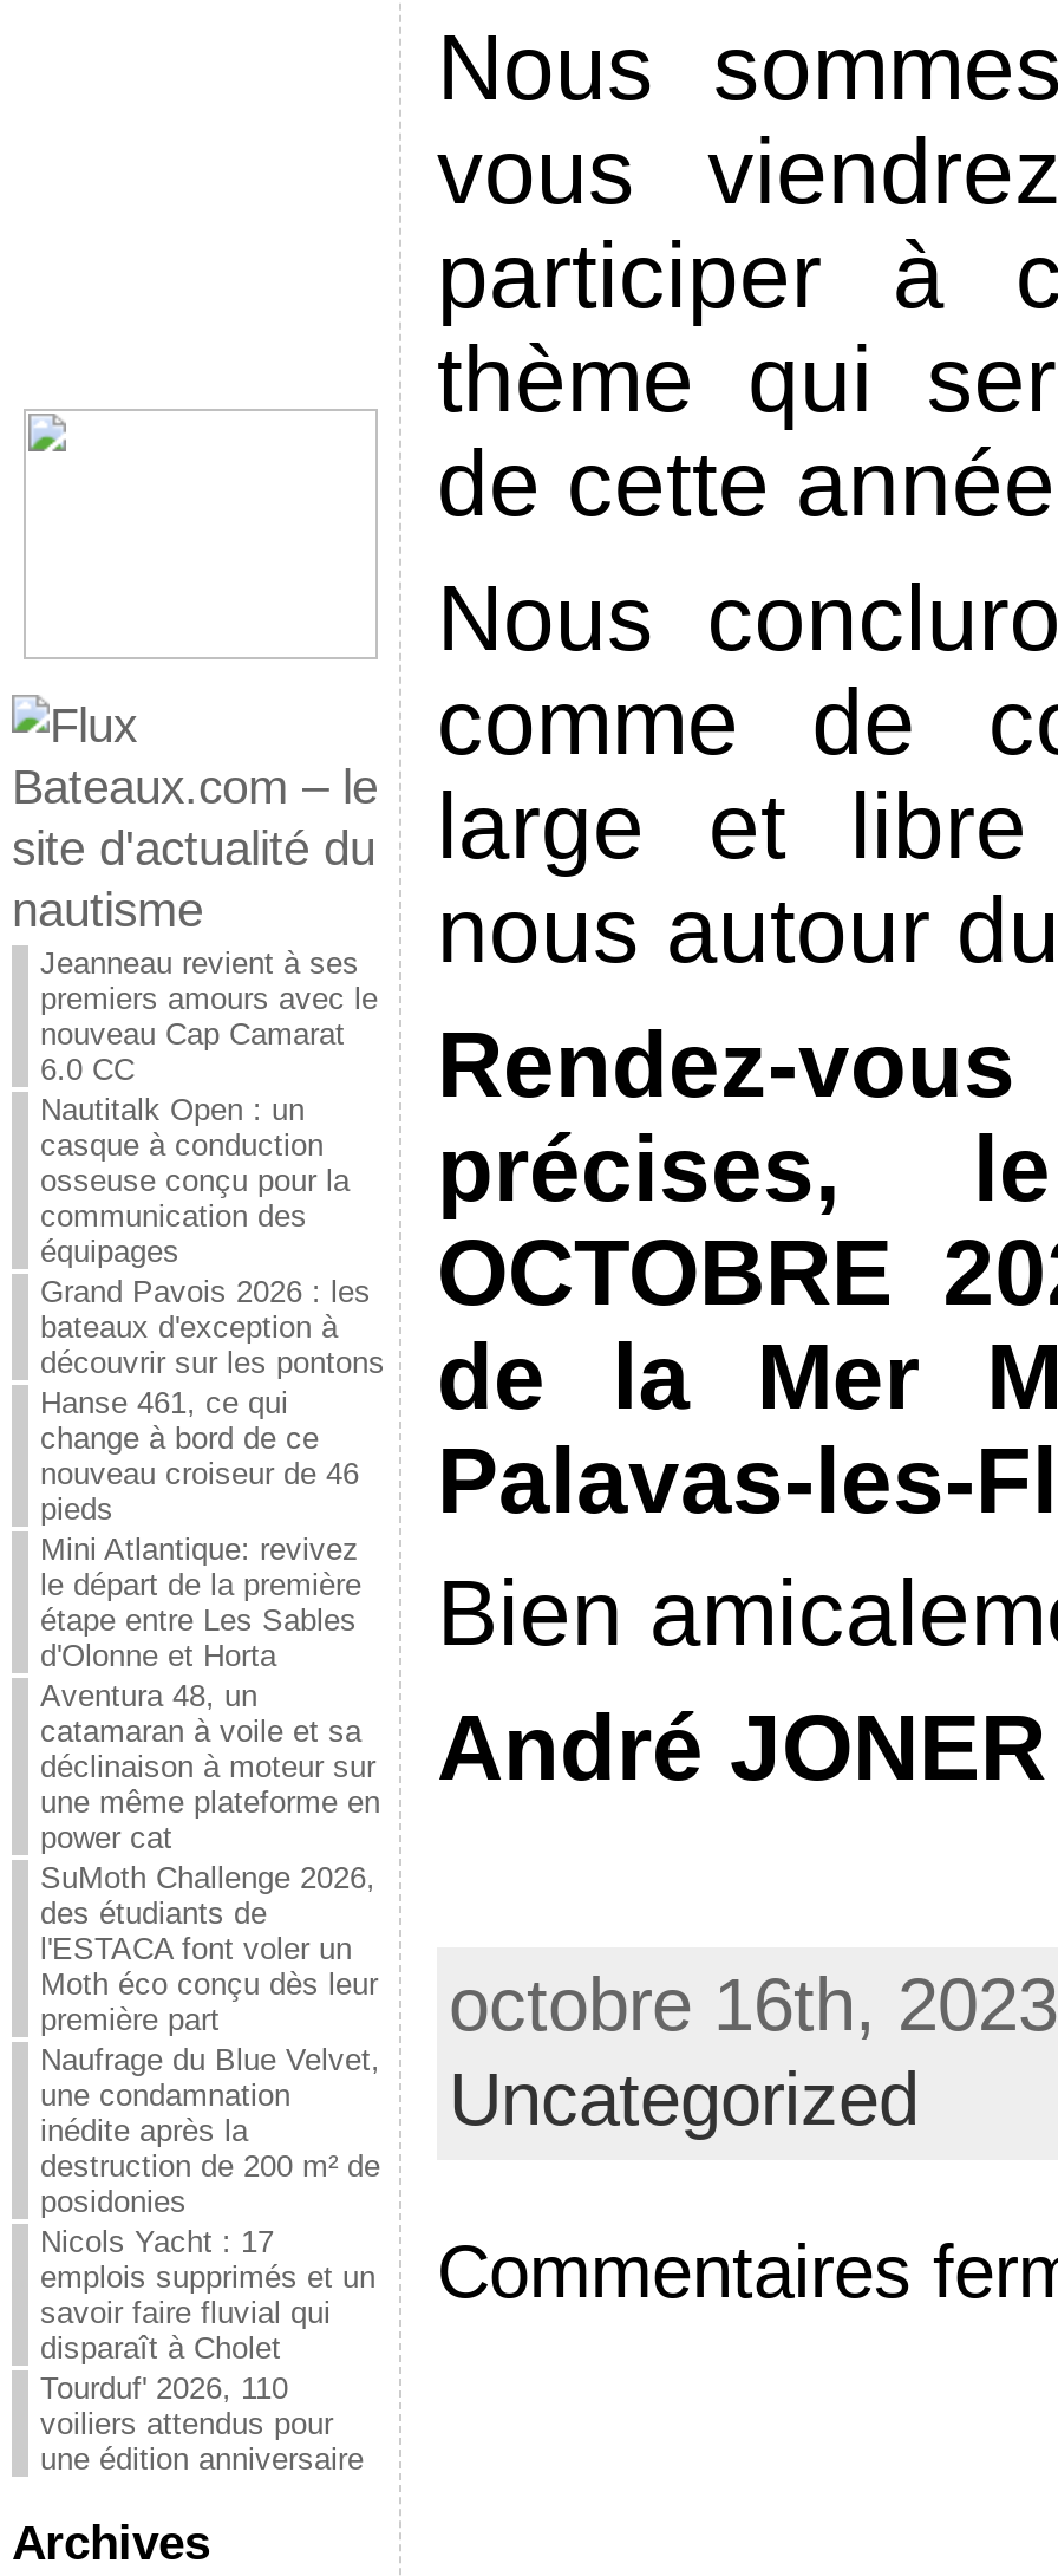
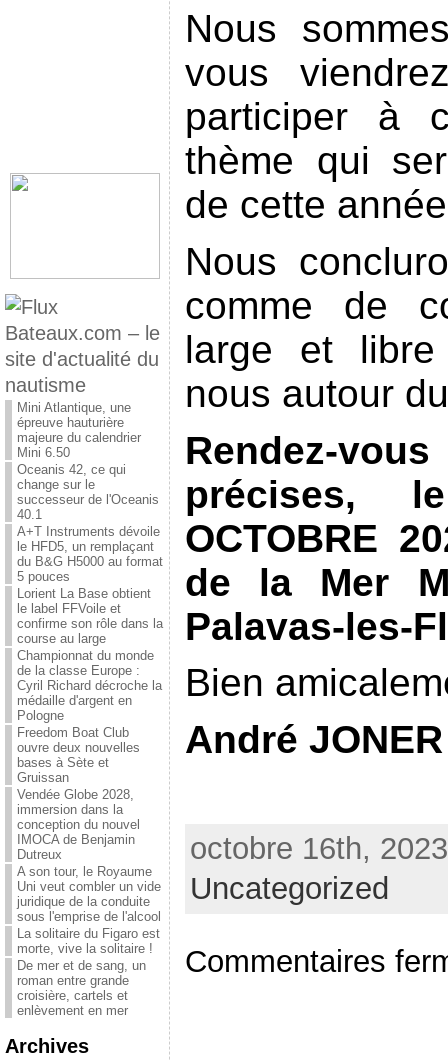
- Jeanneau revient à ses
- premiers amours avec le
- nouveau Cap Camarat
- 6.0 CC
- Nautitalk Open : un
- casque à conduction
- osseuse conçu pour la
- communication des
- équipages
- Grand Pavois 2026 : les
- bateaux d'exception à
- découvrir sur les pontons
- Hanse 461, ce qui
- change à bord de ce
- nouveau croiseur de 46
- pieds
- Mini Atlantique: revivez
- le départ de la première
- étape entre Les Sables
- d'Olonne et Horta
- Aventura 48, un
- catamaran à voile et sa
- déclinaison à moteur sur
- une même plateforme en
- power cat
- SuMoth Challenge 2026,
- des étudiants de
- l'ESTACA font voler un
- Moth éco conçu dès leur
- première part
- Naufrage du Blue Velvet,
- une condamnation
- inédite après la
- destruction de 200 m² de
- posidonies
- Nicols Yacht : 17
- emplois supprimés et un
- savoir faire fluvial qui
- disparaît à Cholet
- Tourduf' 2026, 110
- voiliers attendus pour
- une édition anniversaire
+ Mini Atlantique, une
+ épreuve hauturière
+ majeure du calendrier
+ Mini 6.50
+ Oceanis 42, ce qui
+ change sur le
+ successeur de l'Oceanis
+ 40.1
+ A+T Instruments dévoile
+ le HFD5, un remplaçant
+ du B&G H5000 au format
+ 5 pouces
+ Lorient La Base obtient
+ le label FFVoile et
+ confirme son rôle dans la
+ course au large
+ Championnat du monde
+ de la classe Europe :
+ Cyril Richard décroche la
+ médaille d'argent en
+ Pologne
+ Freedom Boat Club
+ ouvre deux nouvelles
+ bases à Sète et
+ Gruissan
+ Vendée Globe 2028,
+ immersion dans la
+ conception du nouvel
+ IMOCA de Benjamin
+ Dutreux
+ A son tour, le Royaume
+ Uni veut combler un vide
+ juridique de la conduite
+ sous l'emprise de l'alcool
+ La solitaire du Figaro est
+ morte, vive la solitaire !
+ De mer et de sang, un
+ roman entre grande
+ croisière, cartels et
+ enlèvement en mer
